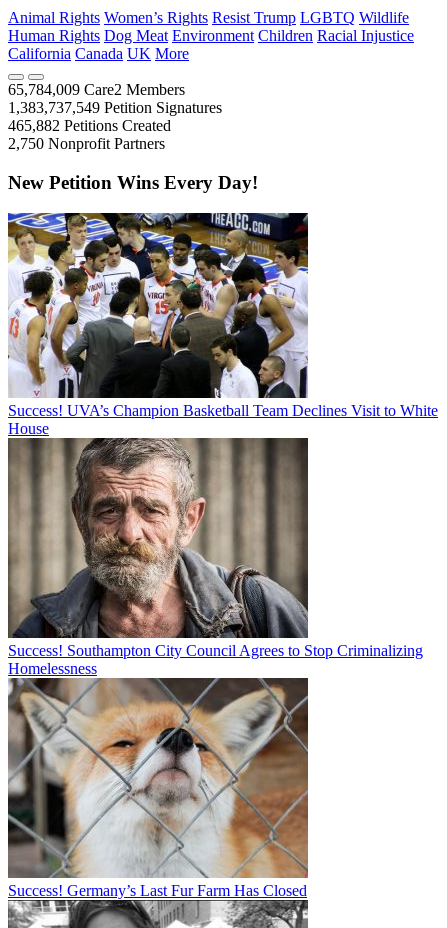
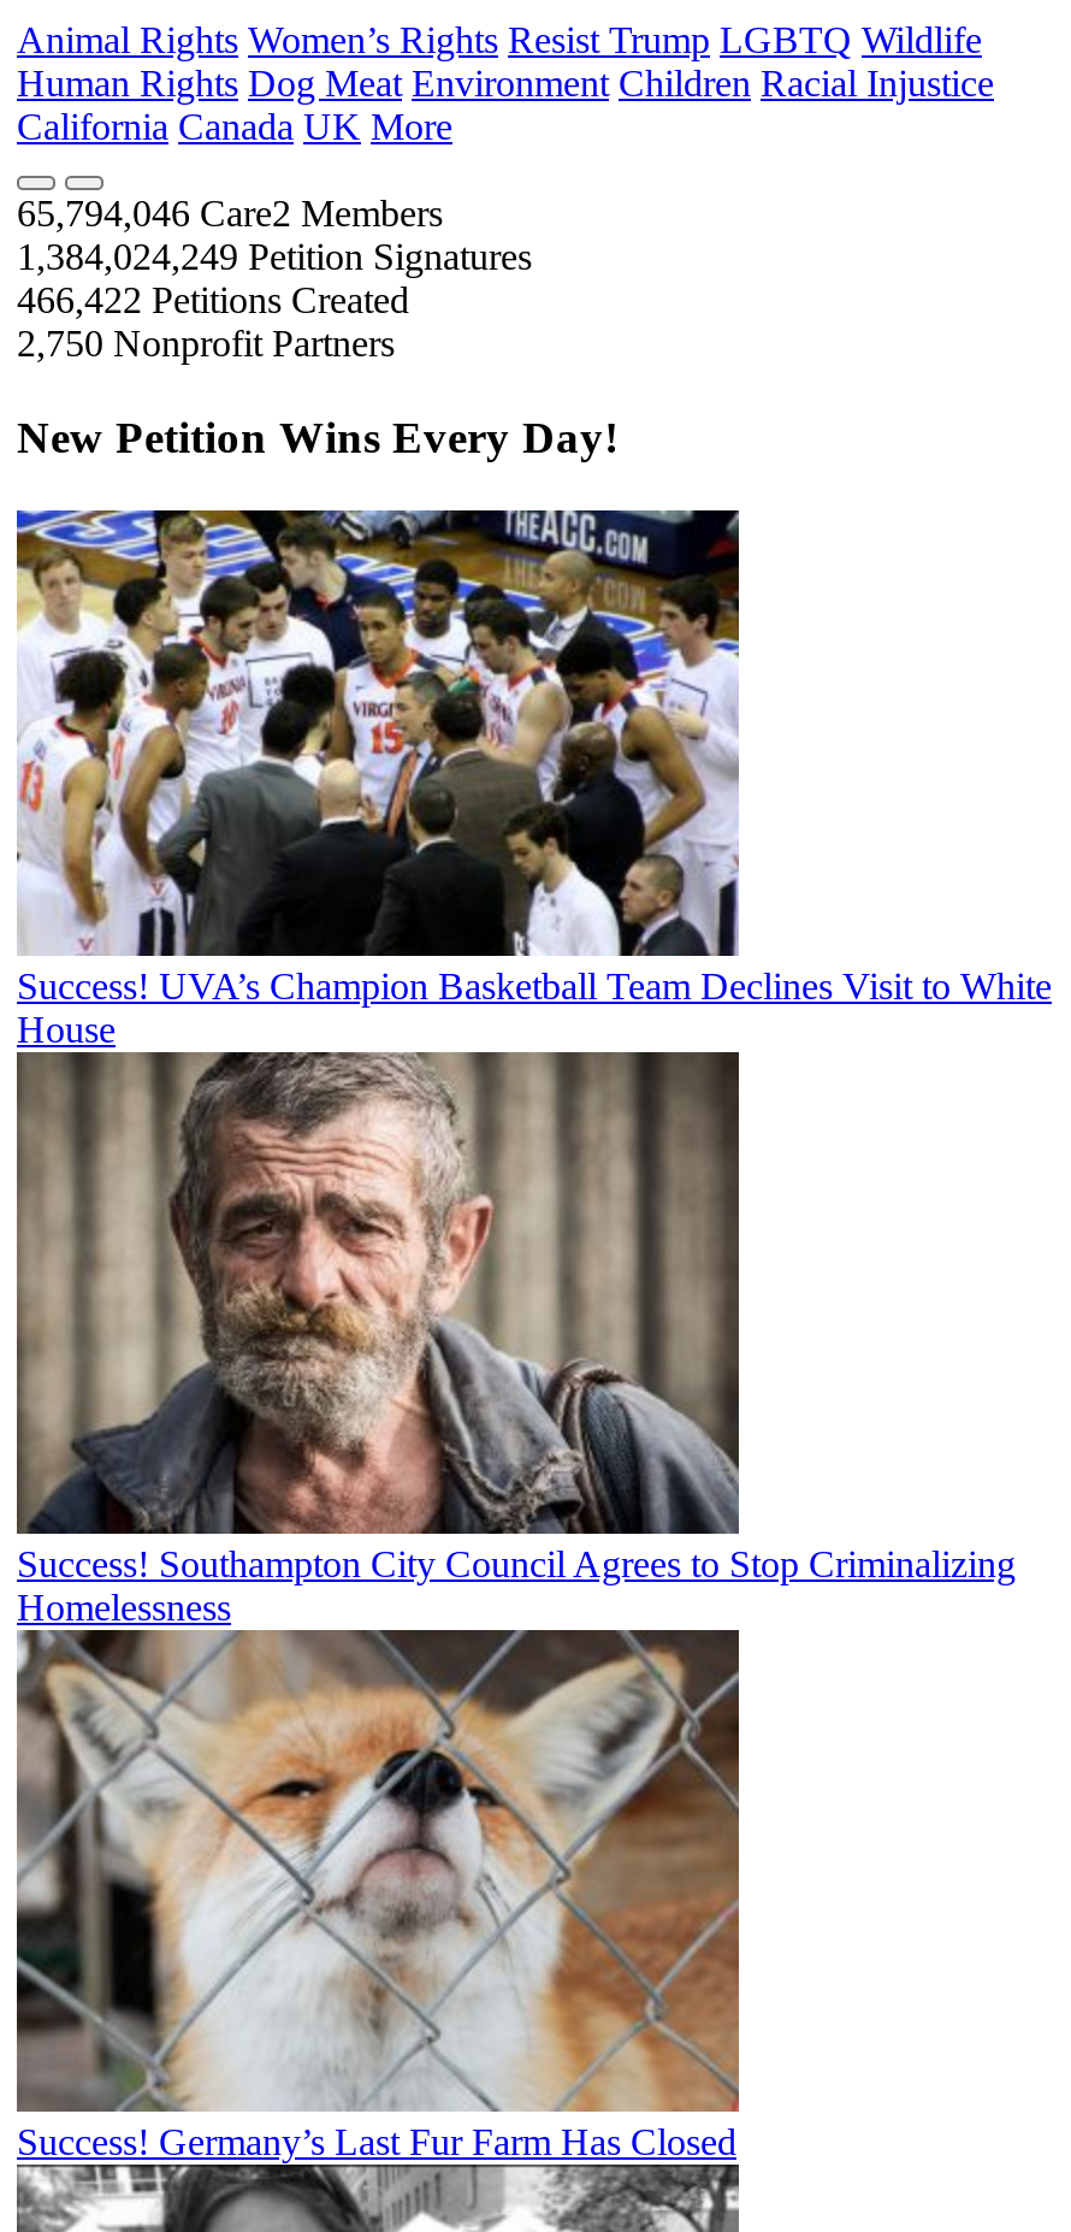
- 65,784,009 Care2 Members
+ 65,794,046 Care2 Members

- 1,383,737,549 Petition Signatures
+ 1,384,024,249 Petition Signatures

- 465,882 Petitions Created
+ 466,422 Petitions Created
